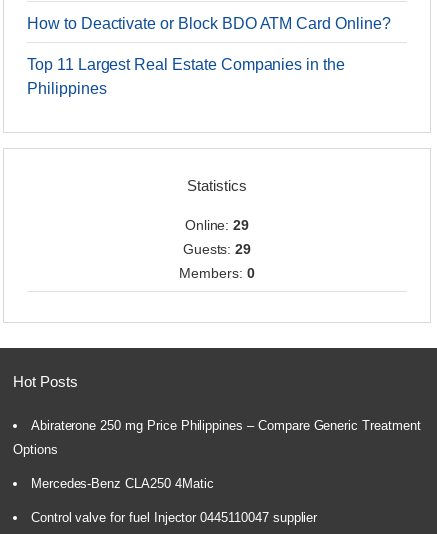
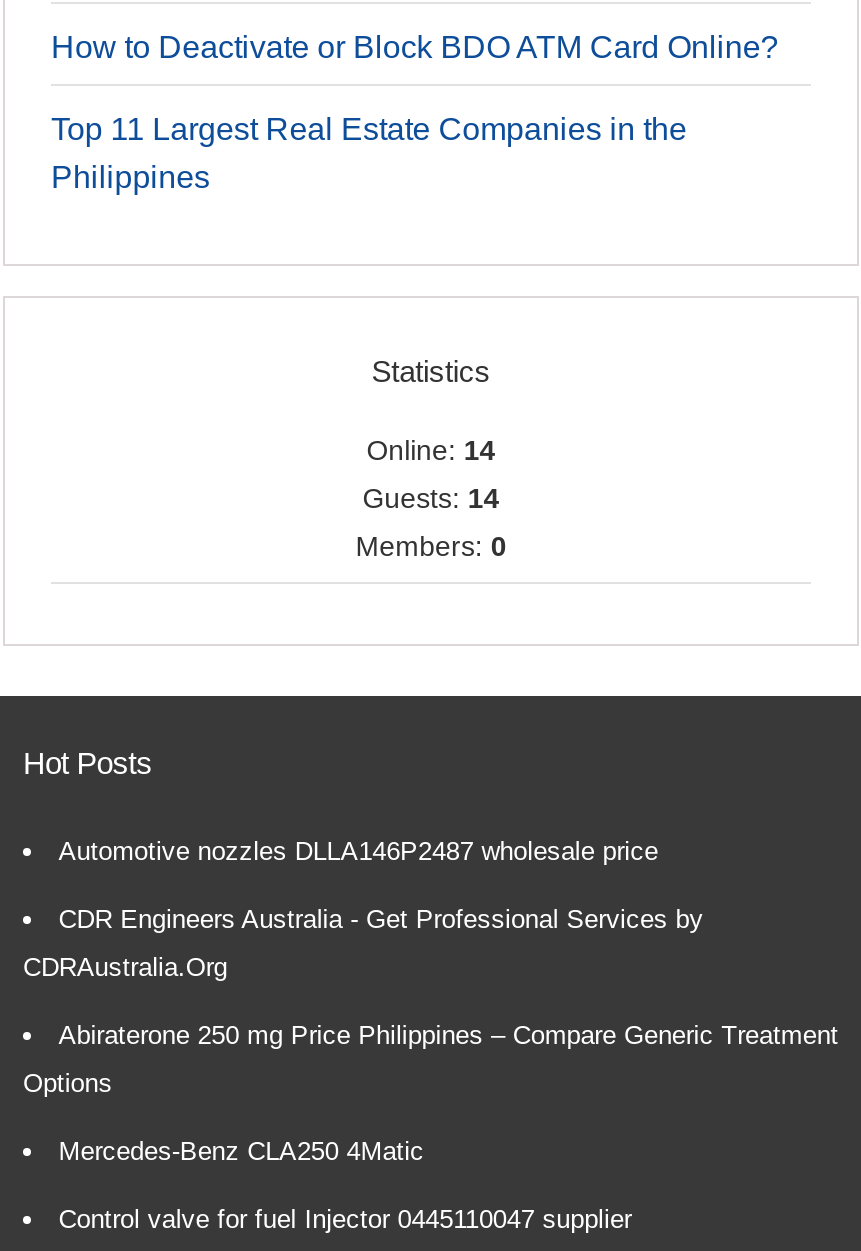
- Online: 29
+ Online: 14

- Guests: 29
+ Guests: 14

+ Automotive nozzles DLLA146P2487 wholesale price
+ CDR Engineers Australia - Get Professional Services by
+ CDRAustralia.Org
